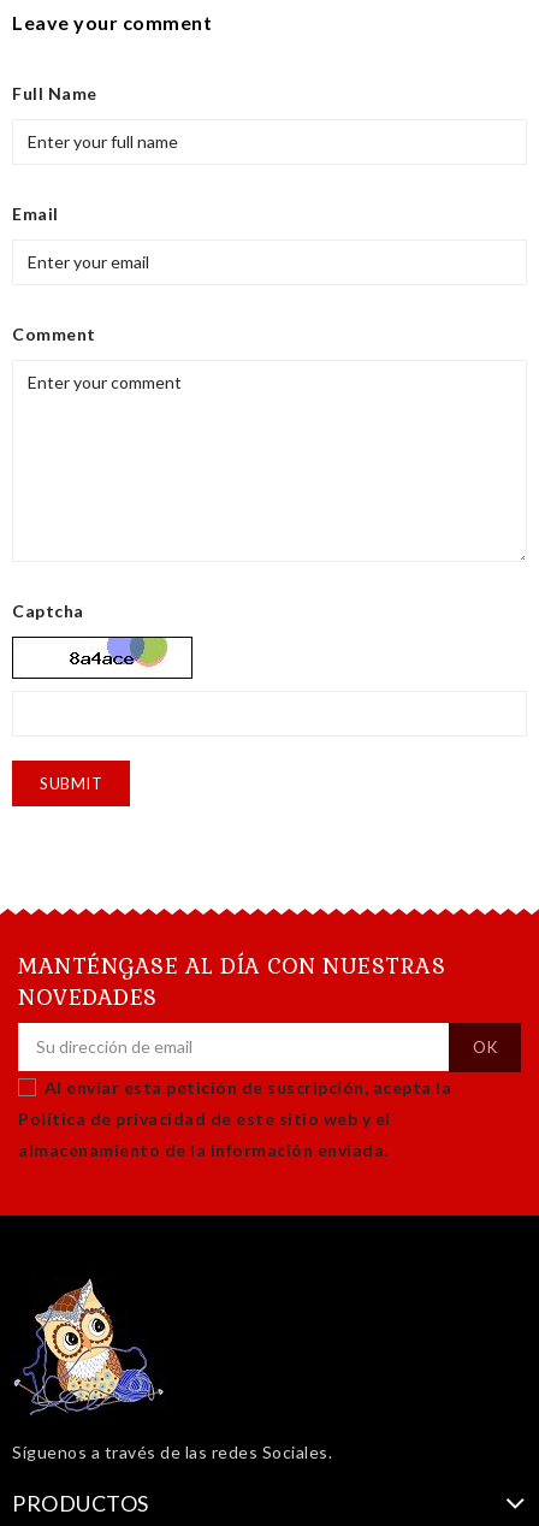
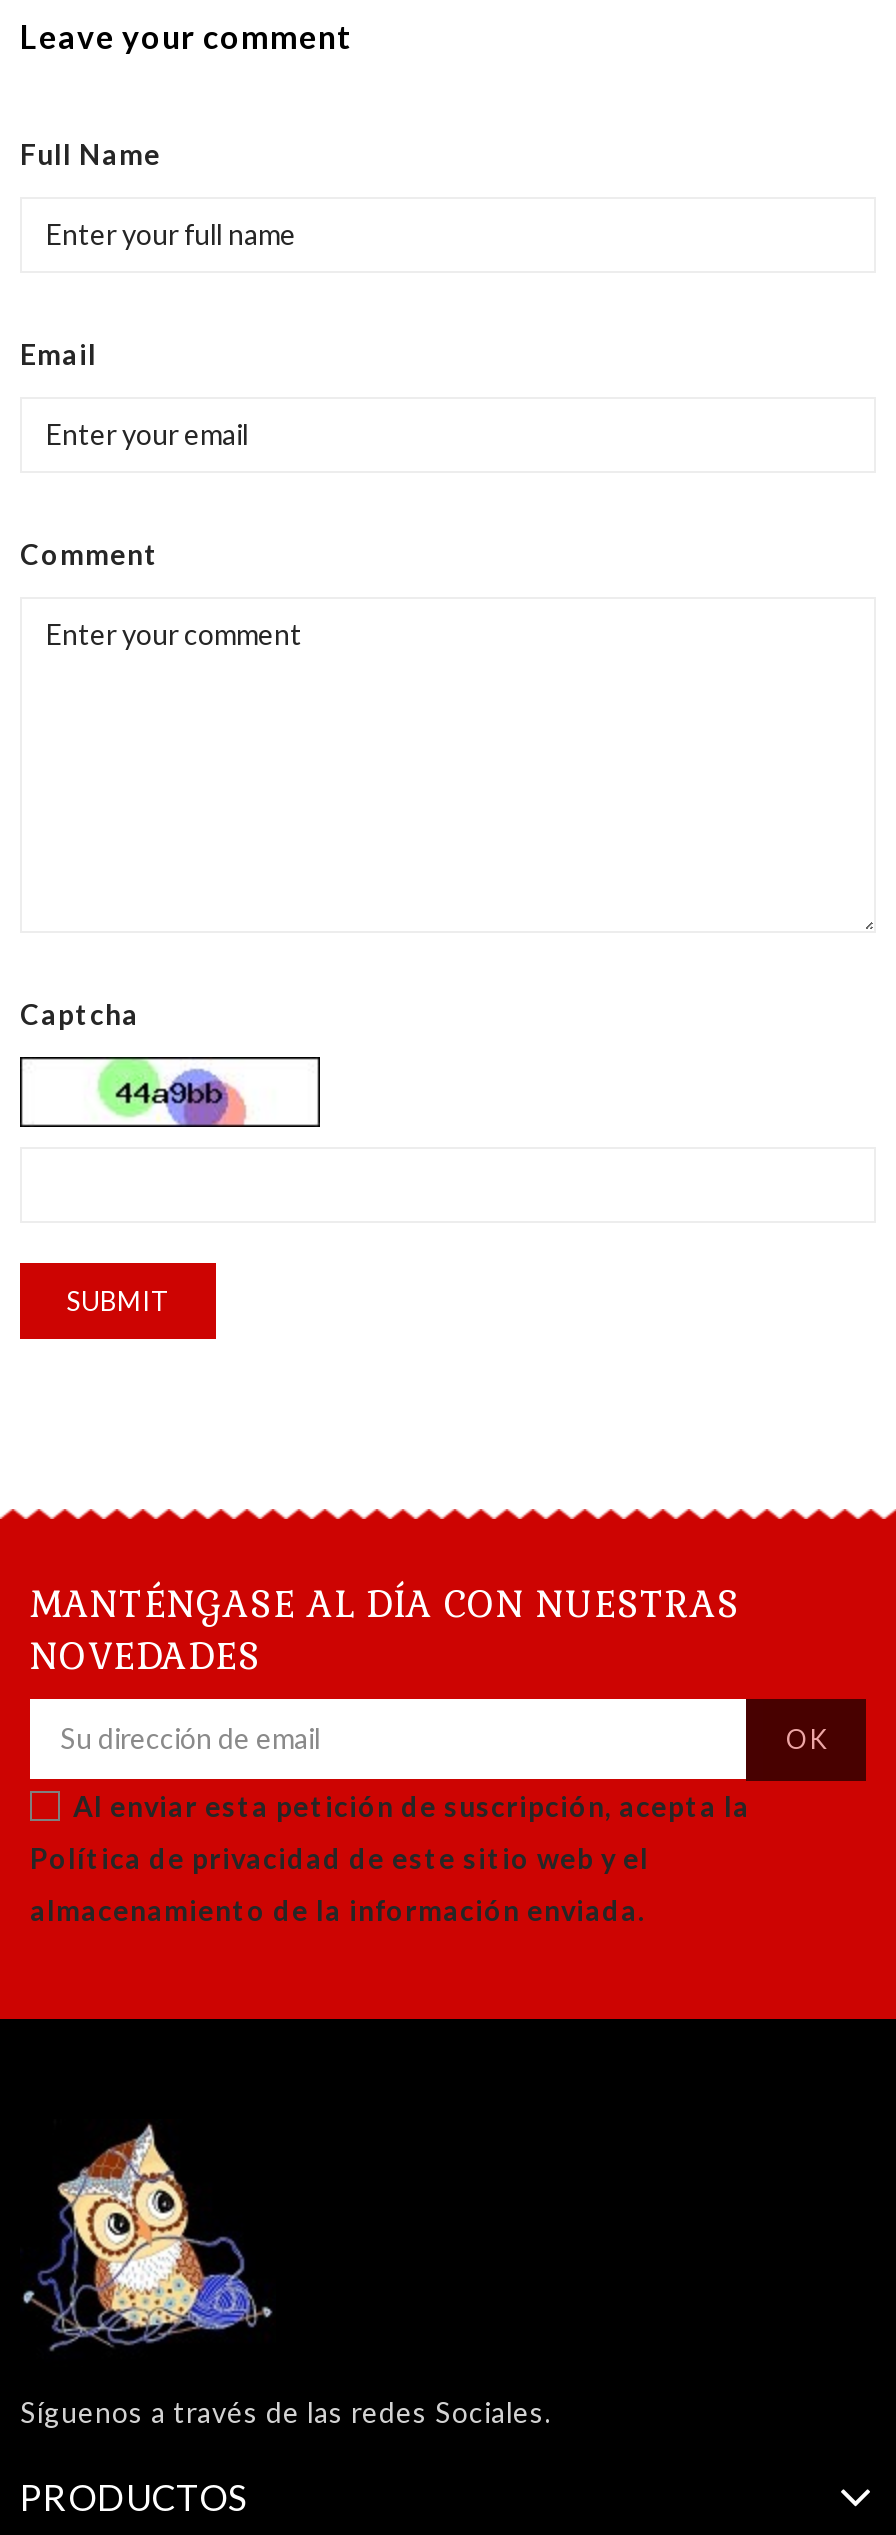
- [image]
+ [image]
